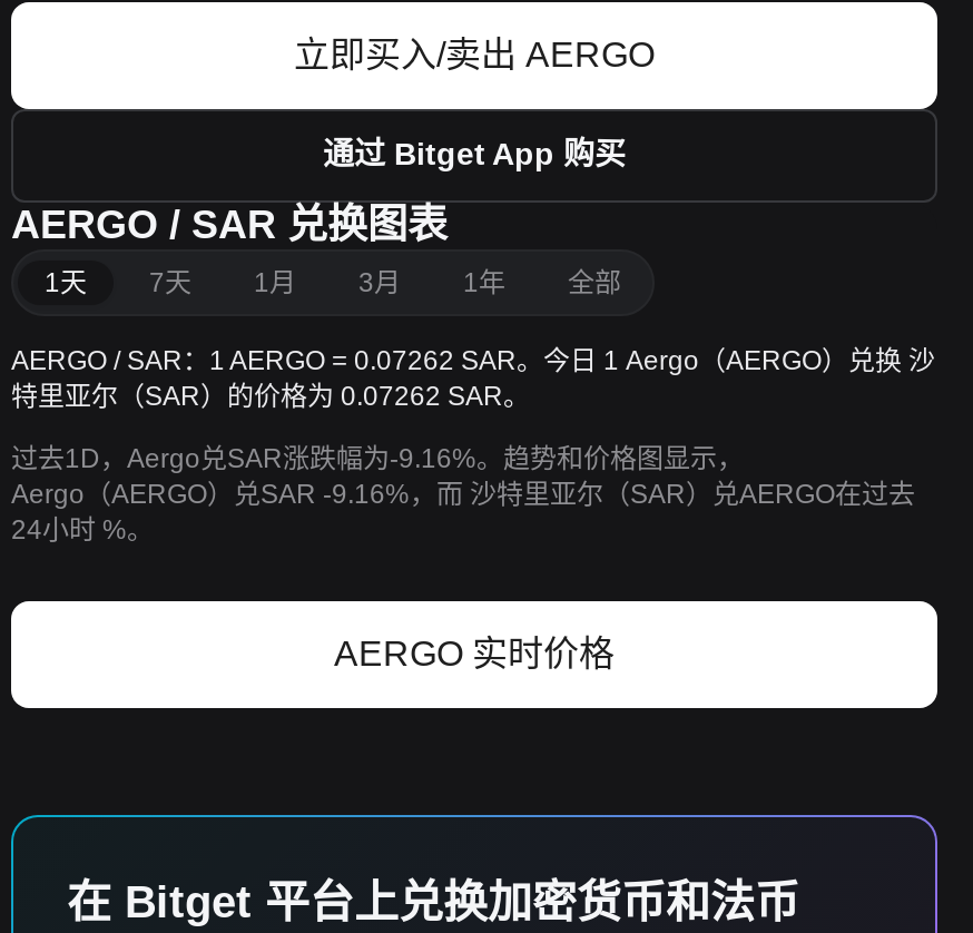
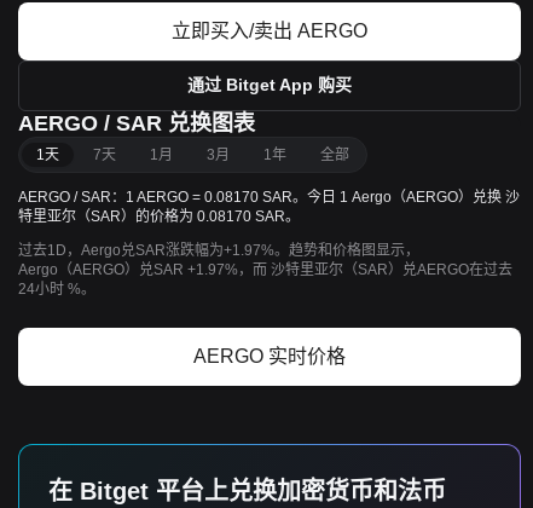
- AERGO / SAR：1 AERGO = 0.07262 SAR。今日 1 Aergo（AERGO）兑换 沙
+ AERGO / SAR：1 AERGO = 0.08170 SAR。今日 1 Aergo（AERGO）兑换 沙

- 特里亚尔（SAR）的价格为 0.07262 SAR。
+ 特里亚尔（SAR）的价格为 0.08170 SAR。

- 过去1D，Aergo兑SAR涨跌幅为-9.16%。趋势和价格图显示，
+ 过去1D，Aergo兑SAR涨跌幅为+1.97%。趋势和价格图显示，

- Aergo（AERGO）兑SAR -9.16%，而 沙特里亚尔（SAR）兑AERGO在过去
+ Aergo（AERGO）兑SAR +1.97%，而 沙特里亚尔（SAR）兑AERGO在过去
